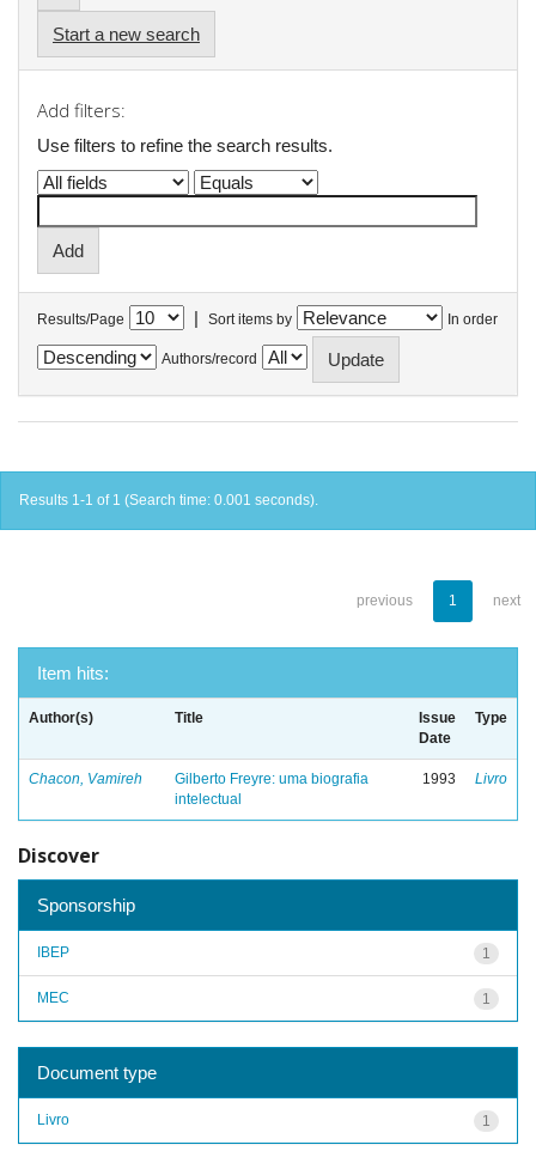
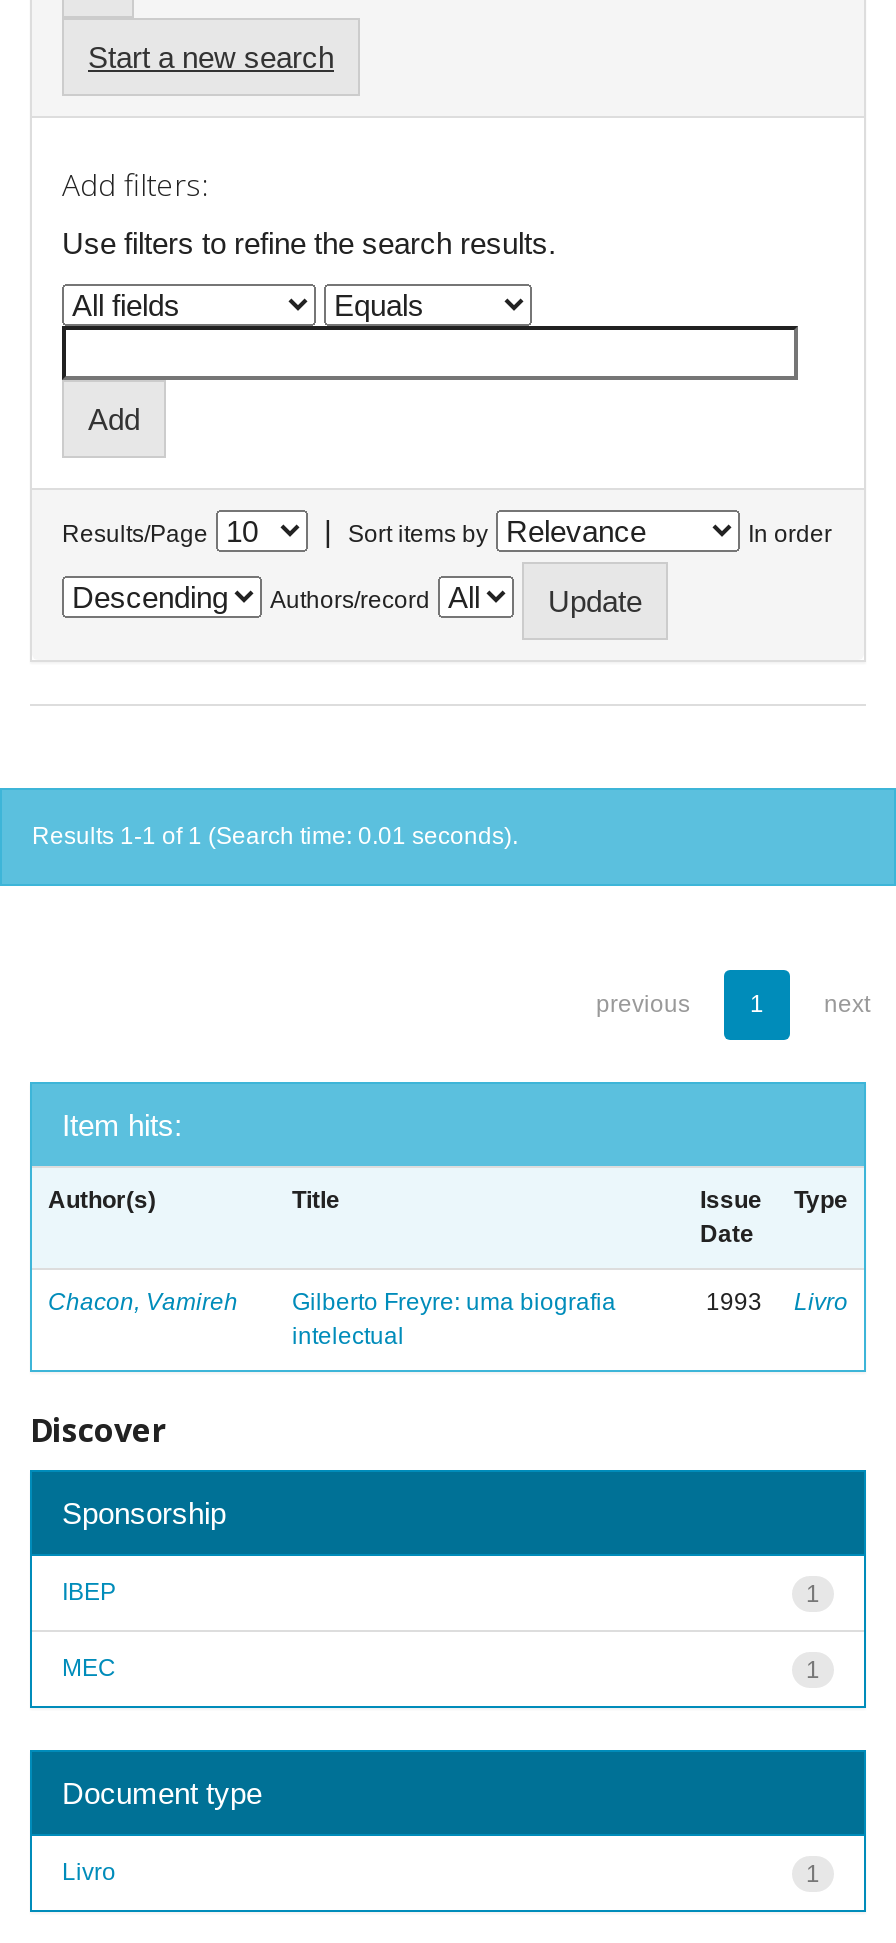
- Results 1-1 of 1 (Search time: 0.001 seconds).
+ Results 1-1 of 1 (Search time: 0.01 seconds).
